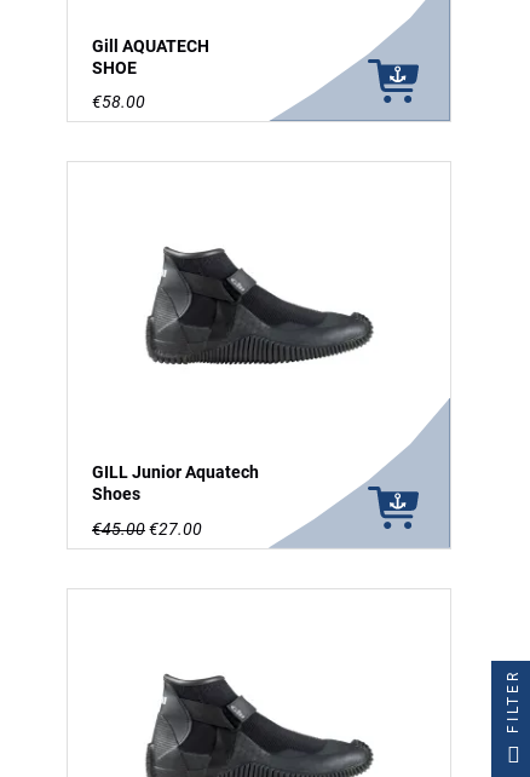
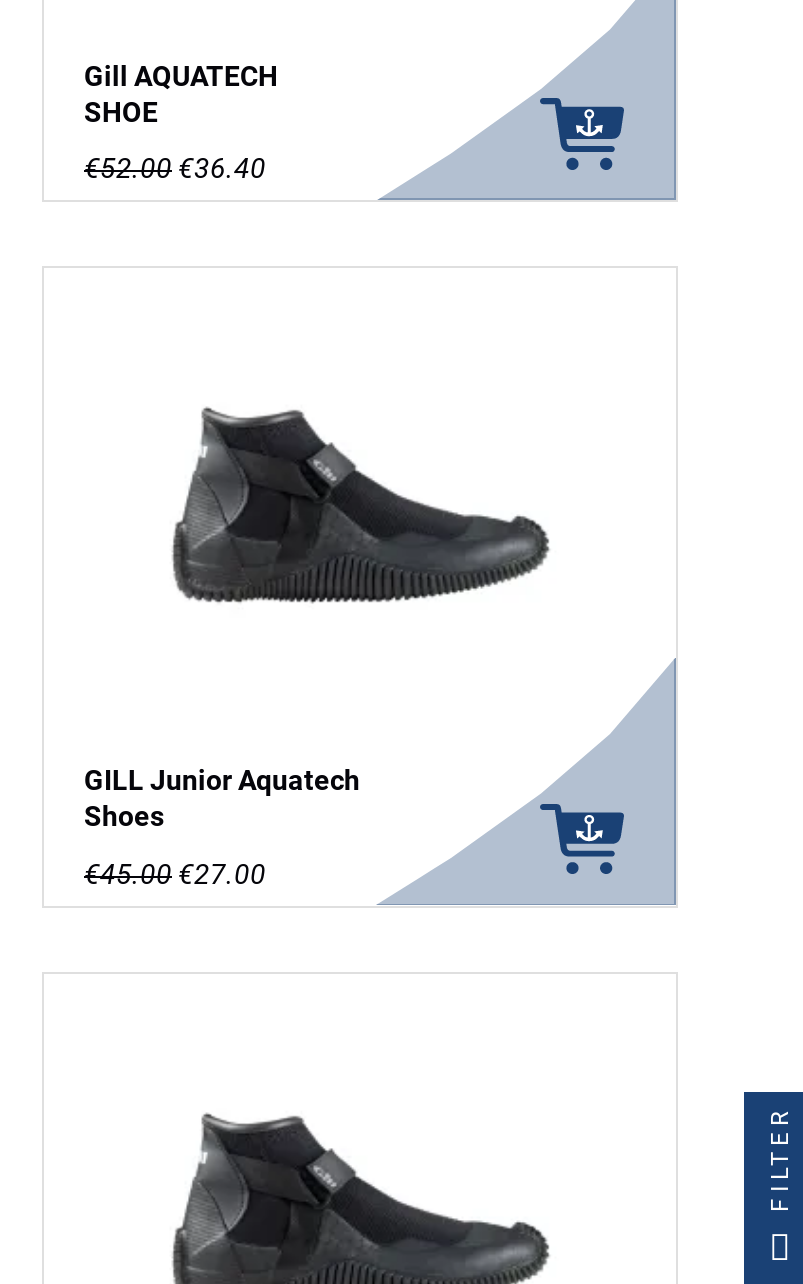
- €58.00
+ €52.00 €36.40
